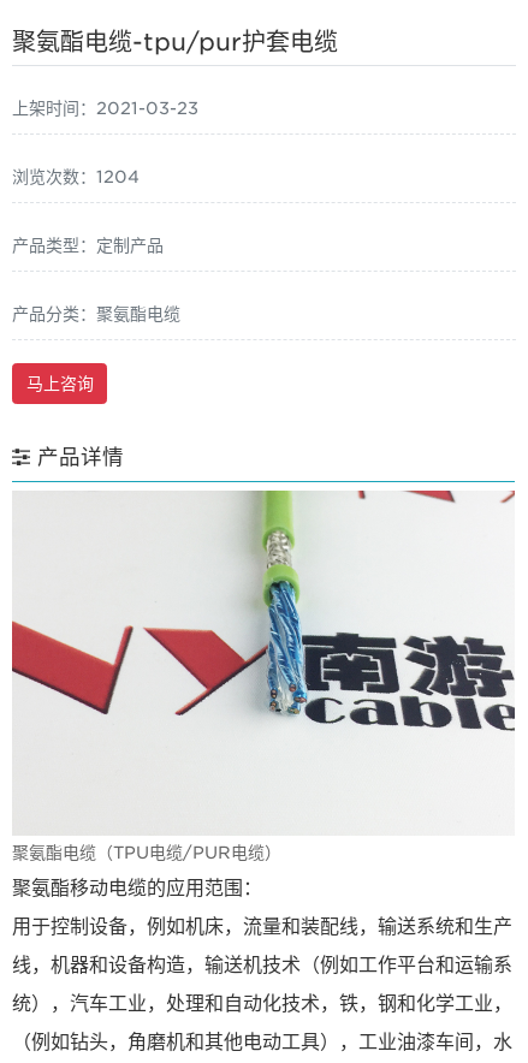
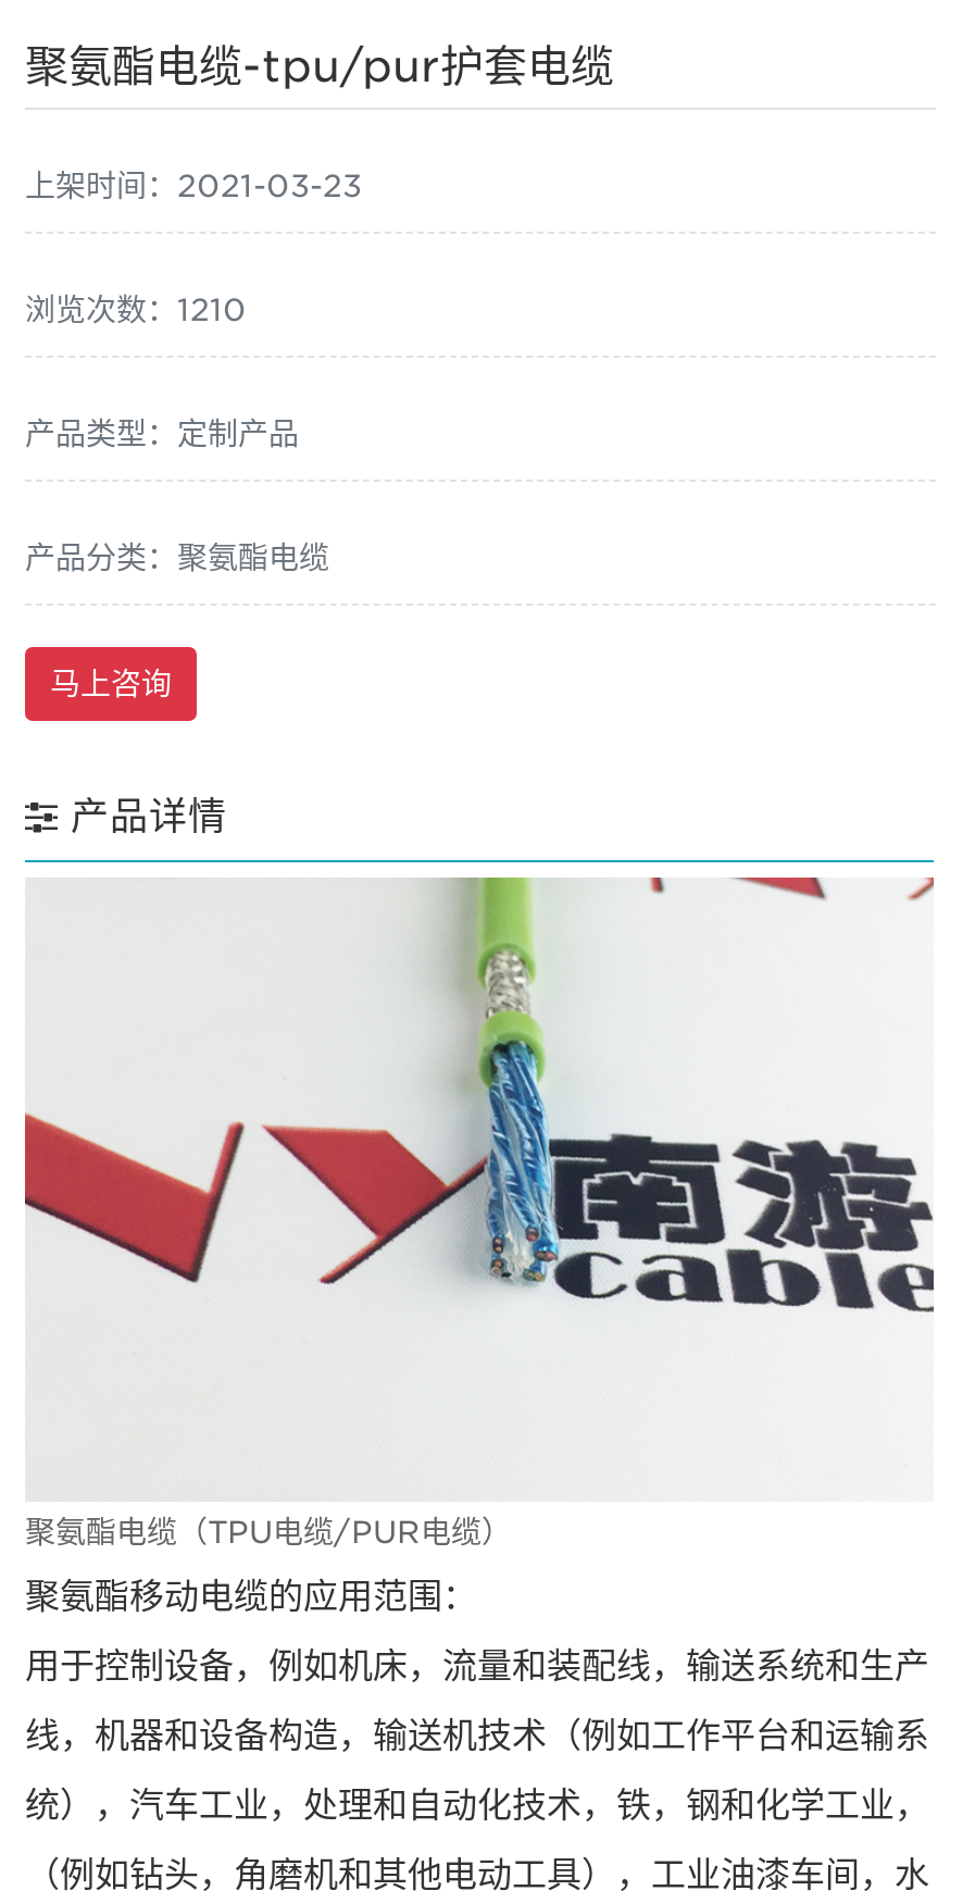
- 浏览次数：1204
+ 浏览次数：1210
